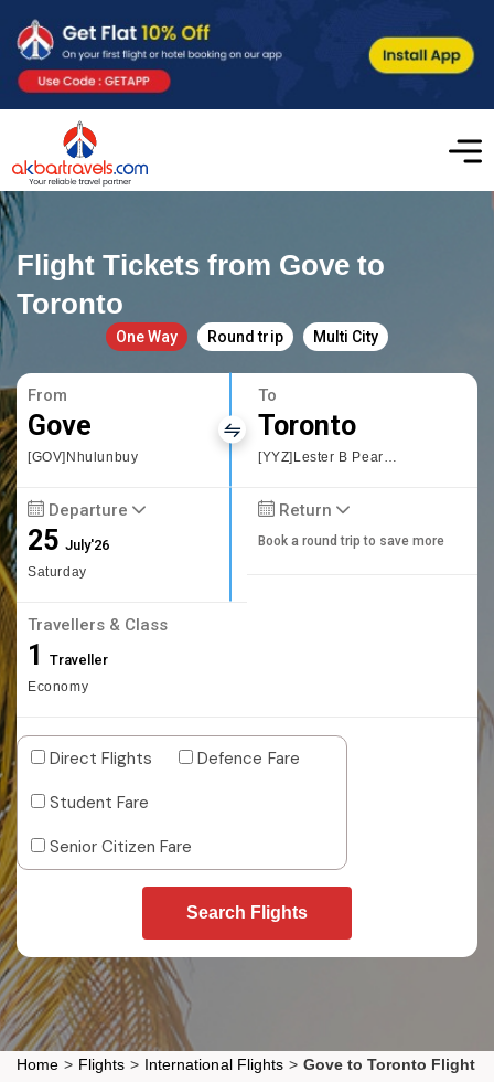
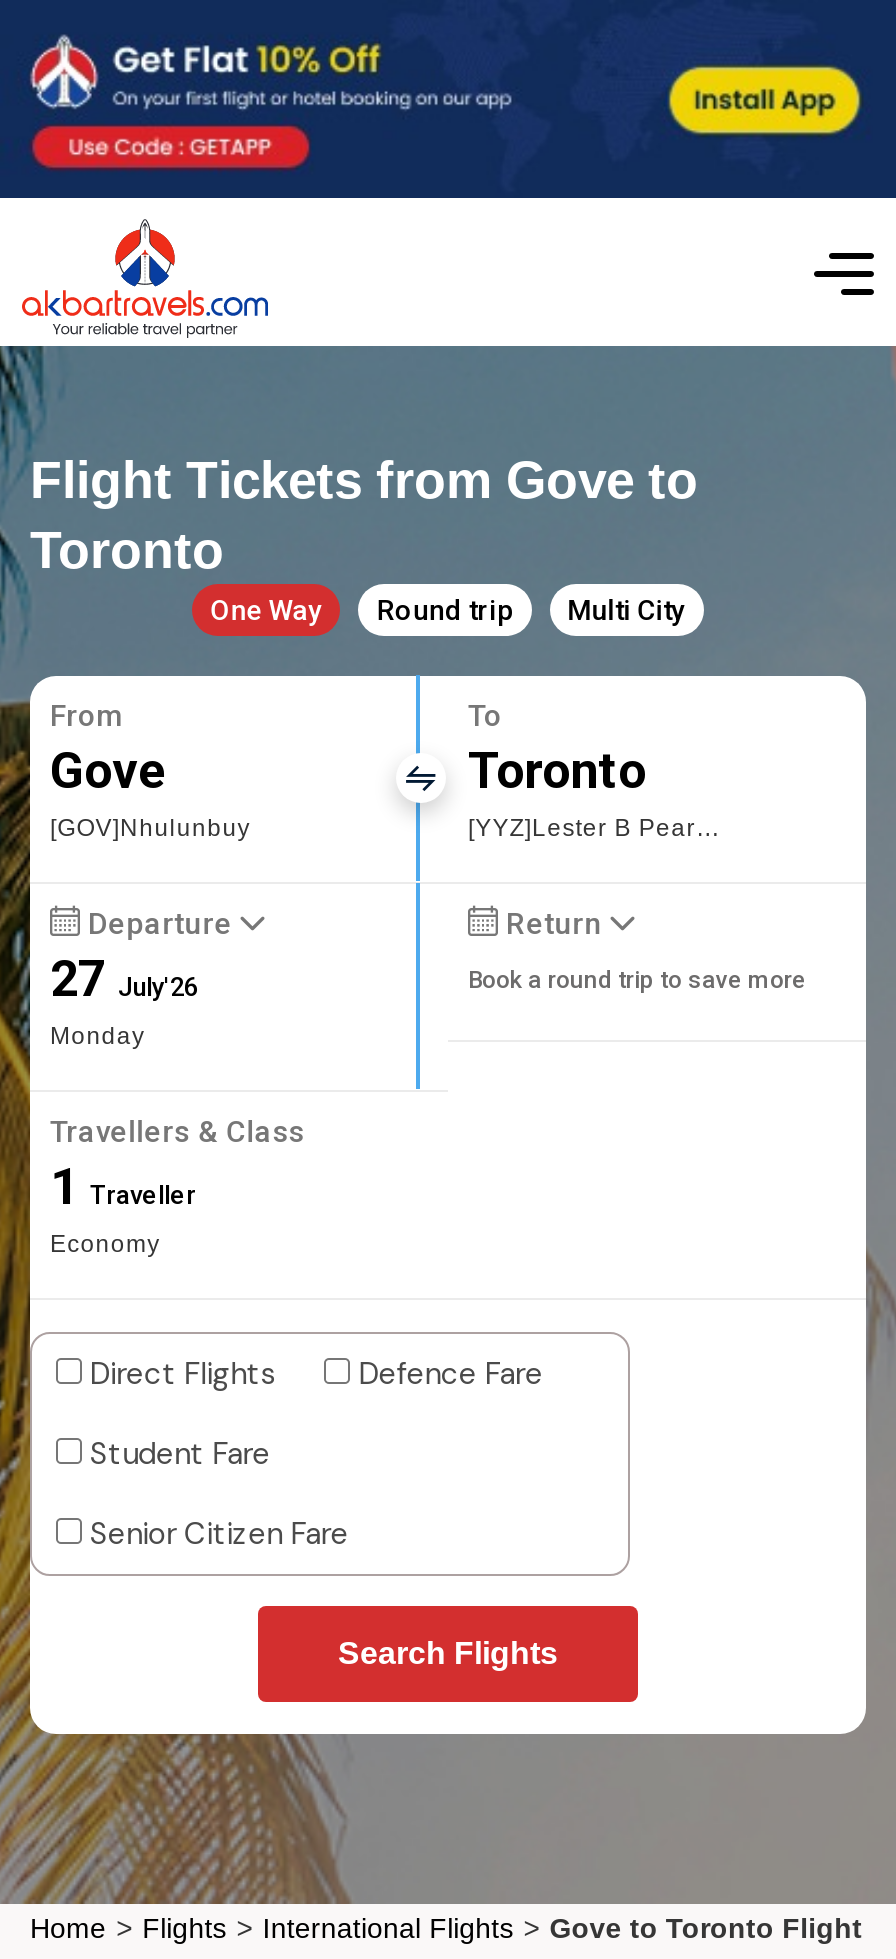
- 25 July'26
- Saturday
+ 27 July'26
+ Monday
